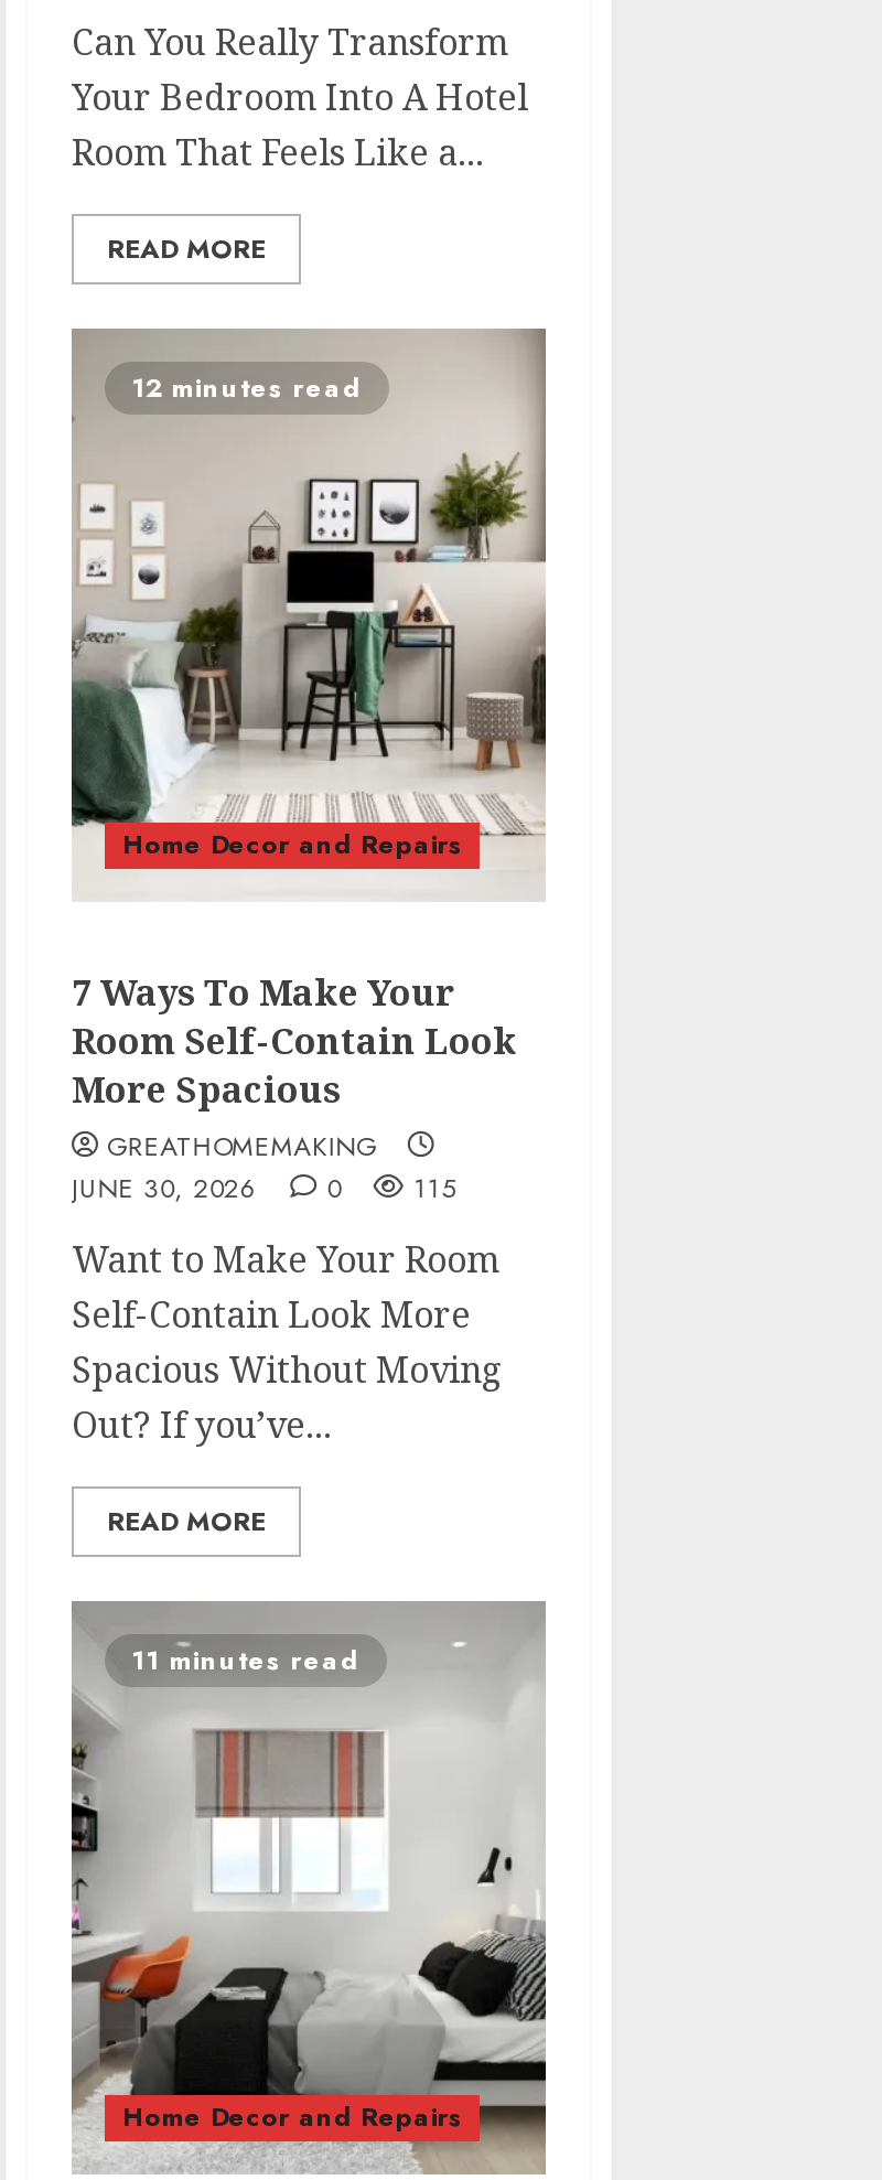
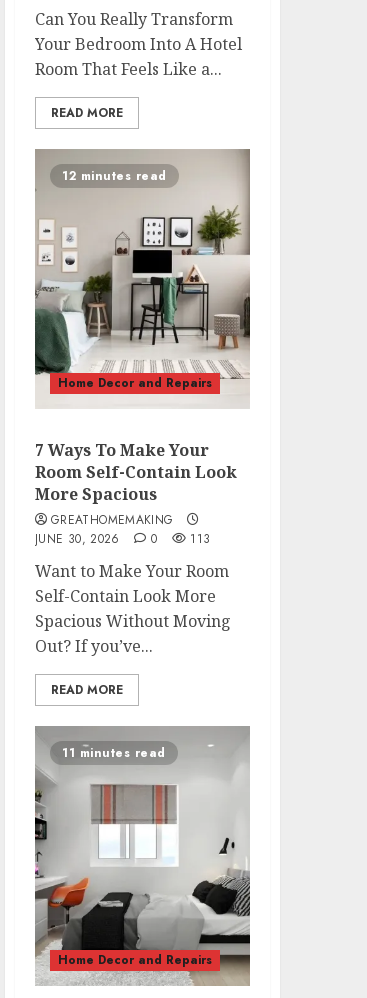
- JUNE 30, 2026 0 115
+ JUNE 30, 2026 0 113
